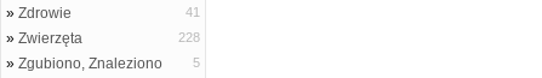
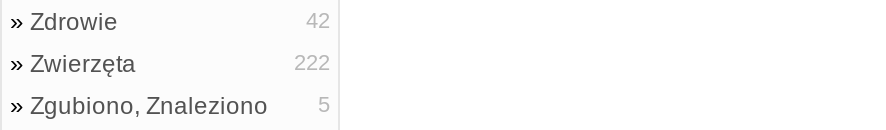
- 41
+ 42

- 228
+ 222
